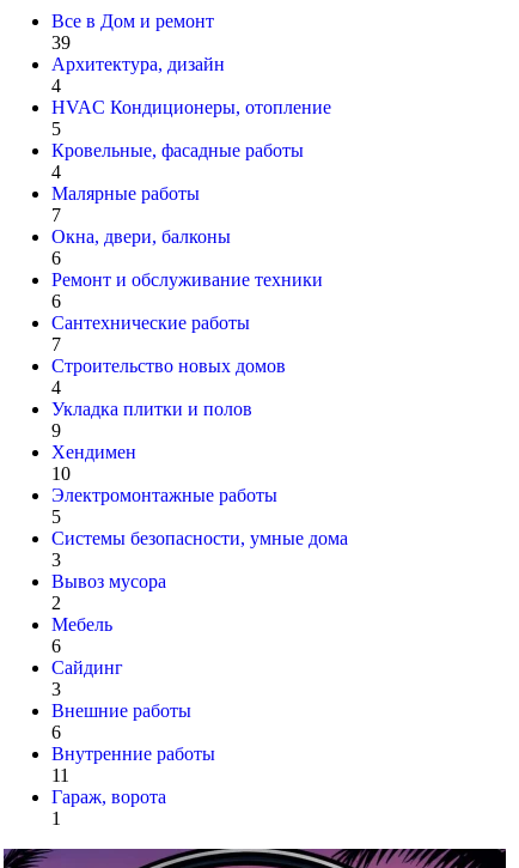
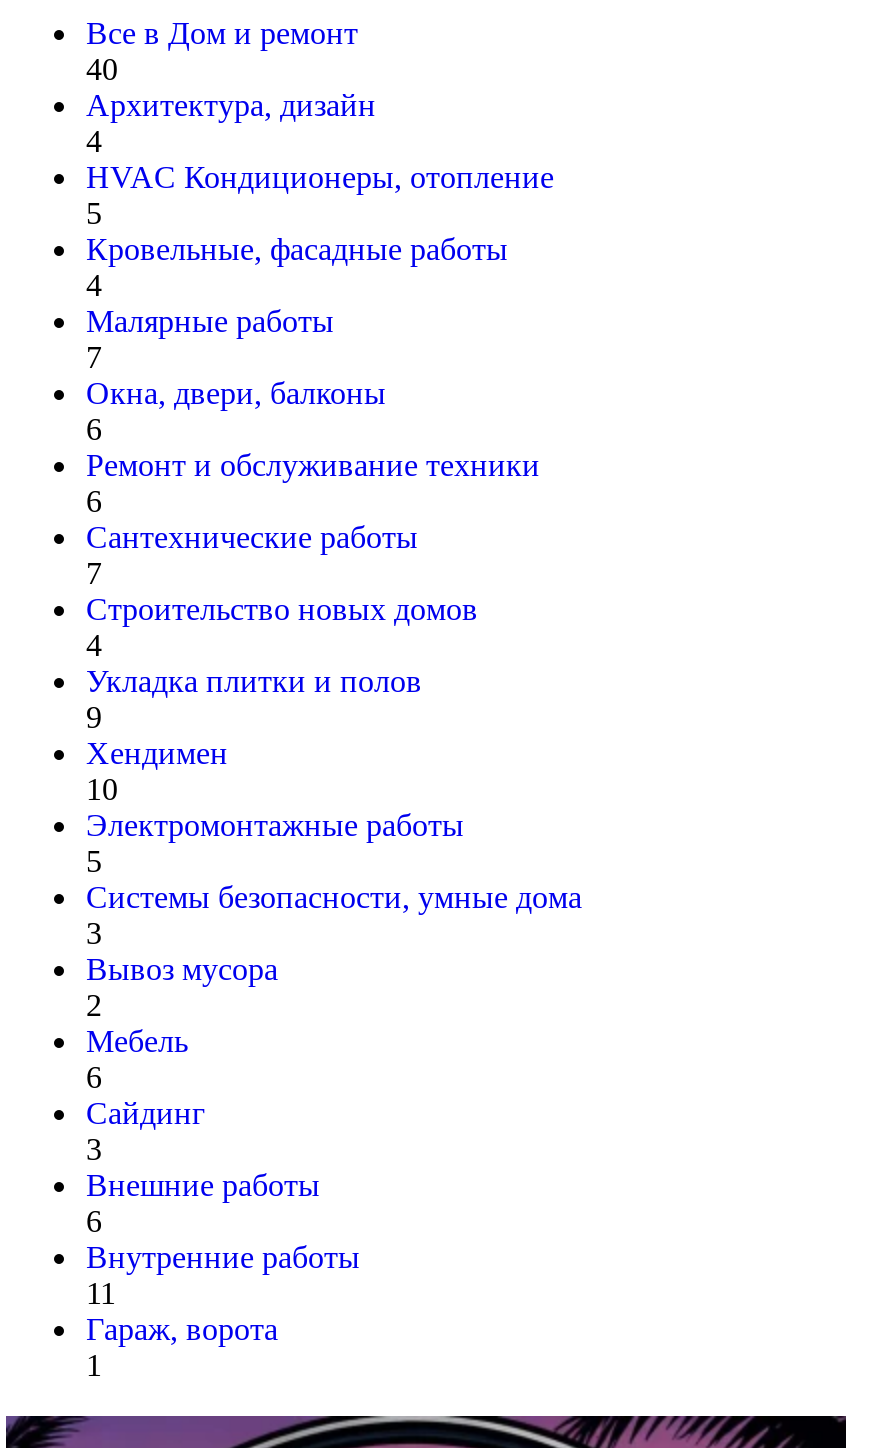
- 39
+ 40
